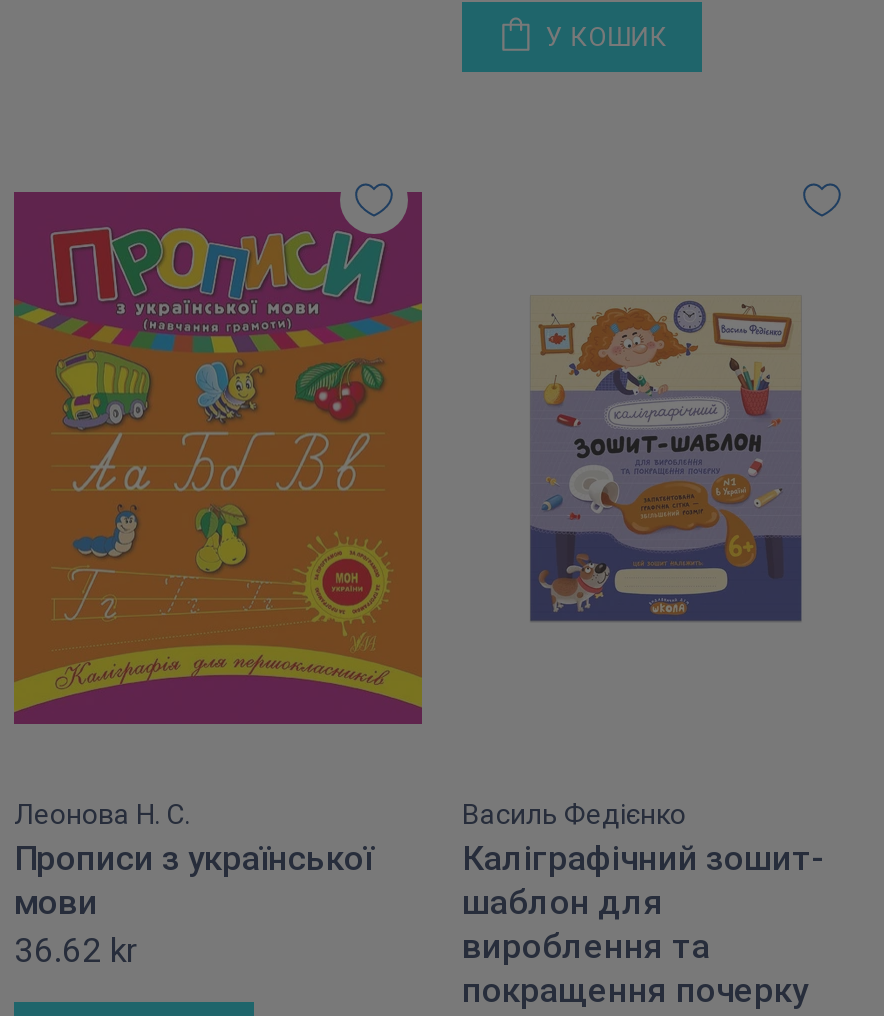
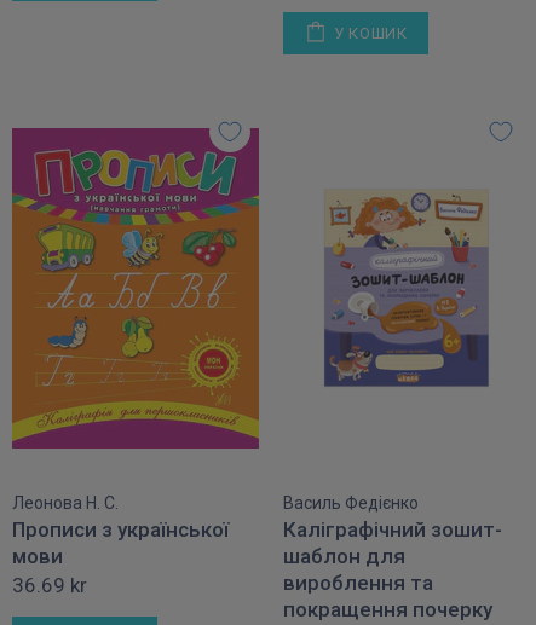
- 36.62 kr
+ 36.69 kr
